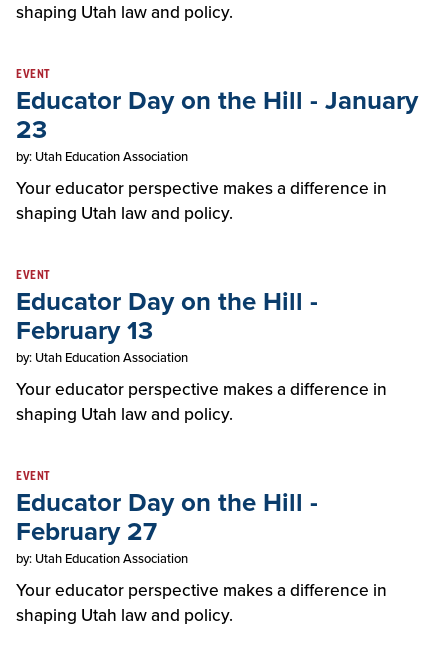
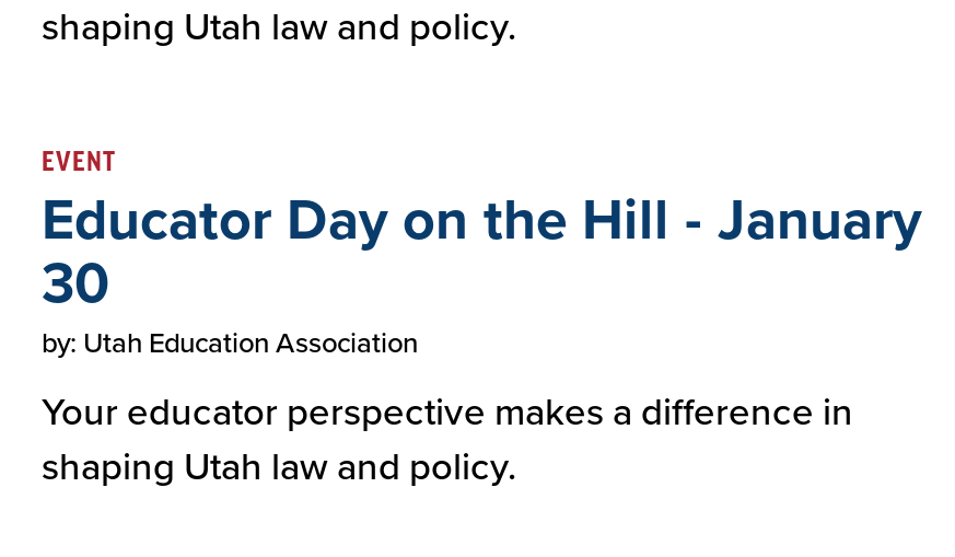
- 23
- by: Utah Education Association
- Your educator perspective makes a difference in
- shaping Utah law and policy.
- EVENT
- Educator Day on the Hill -
- February 13
- by: Utah Education Association
- Your educator perspective makes a difference in
- shaping Utah law and policy.
- EVENT
- Educator Day on the Hill -
- February 27
+ 30
